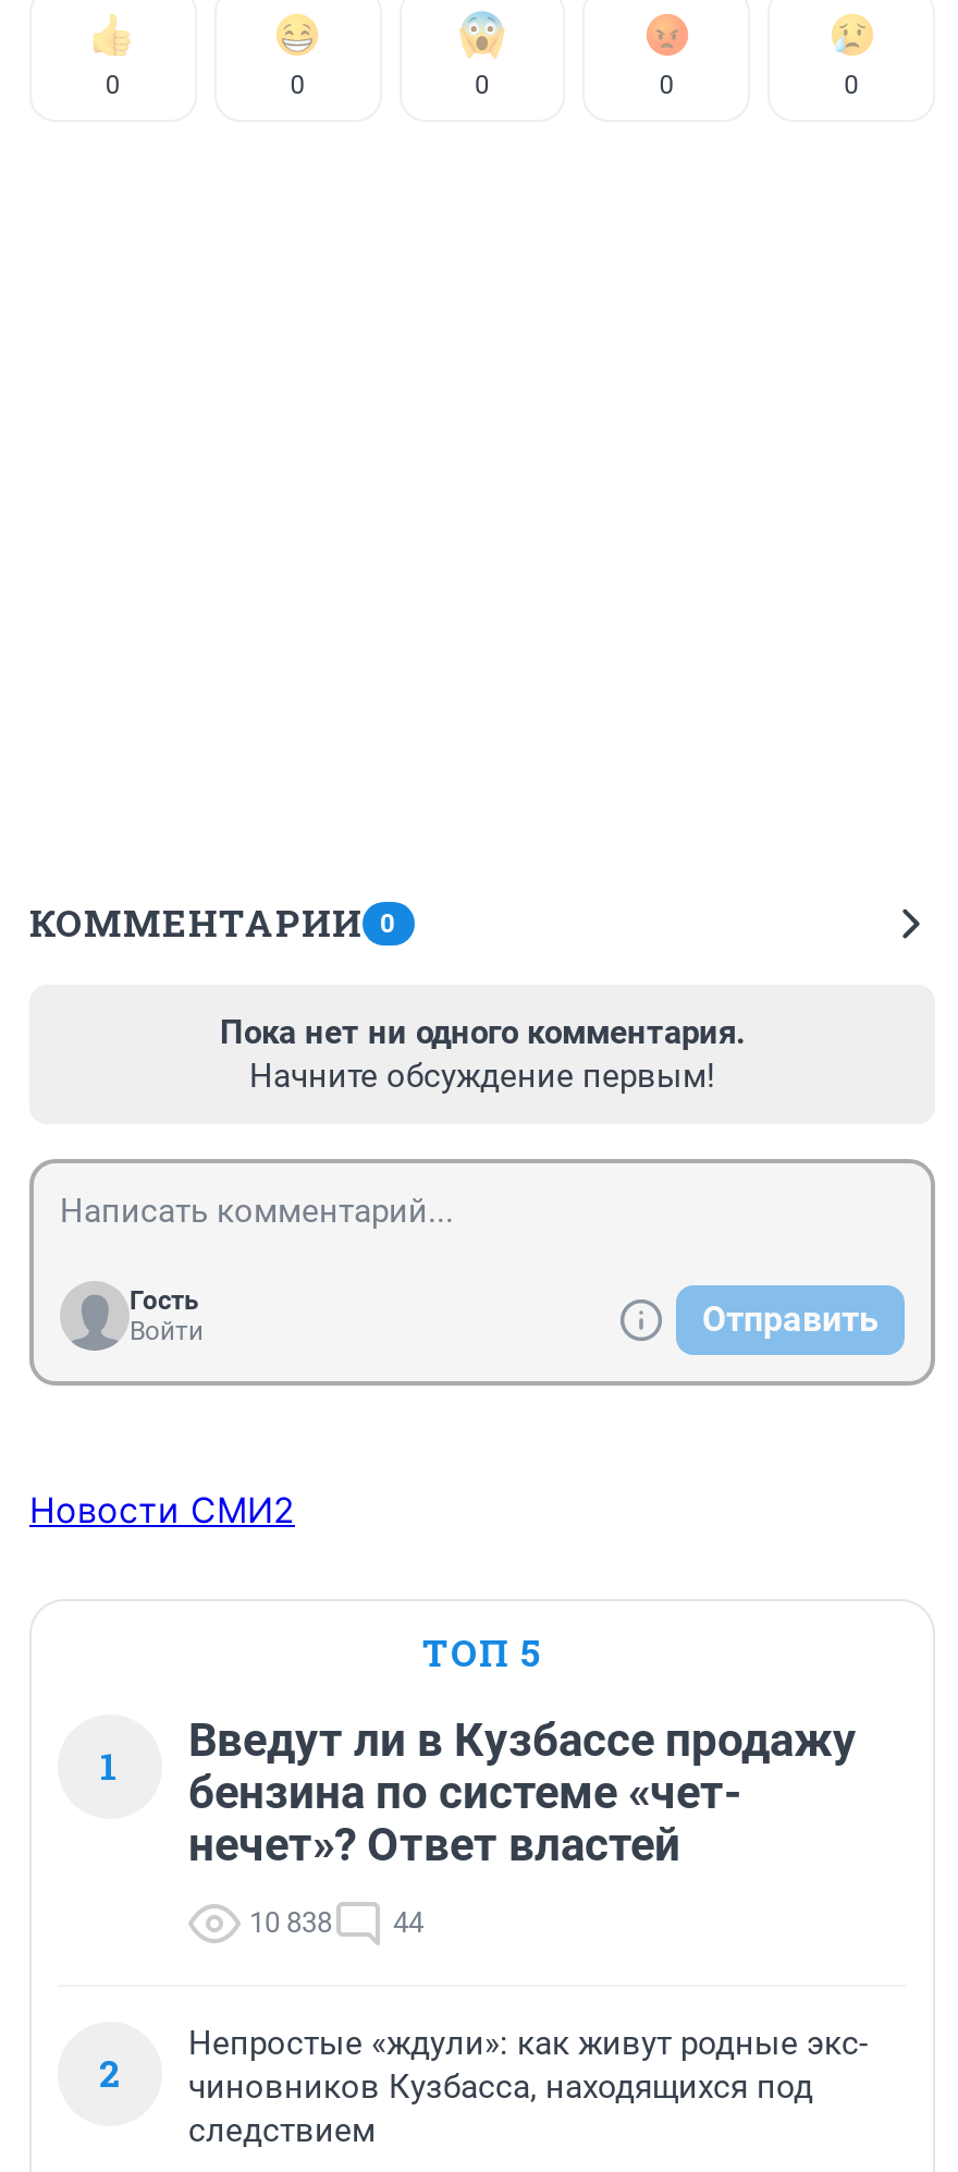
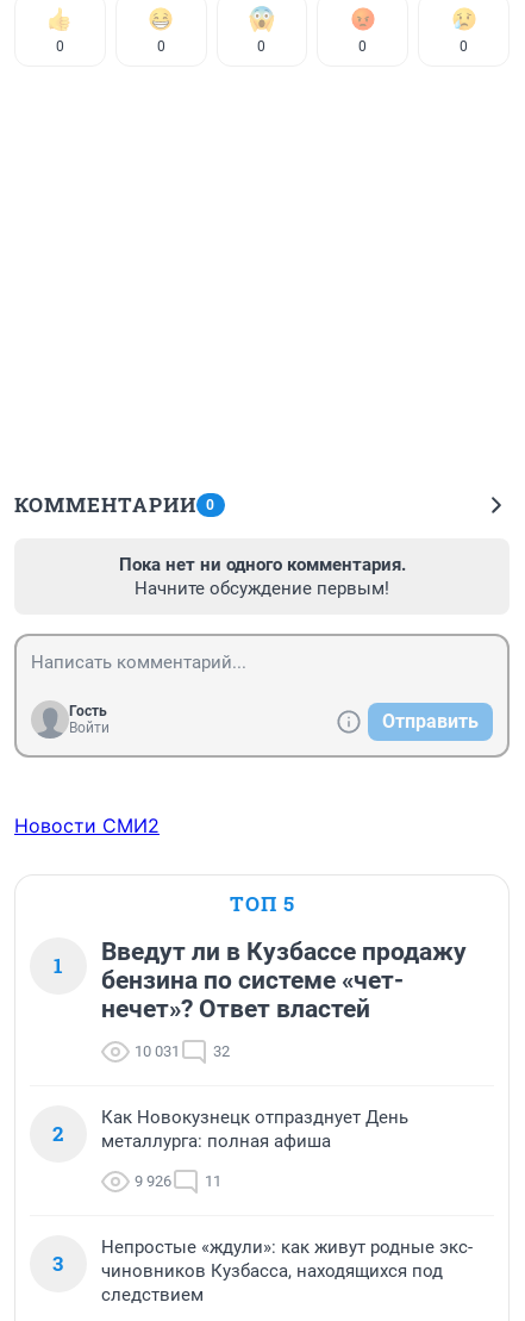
+ Как Новокузнецк отпразднует День
+ металлурга: полная афиша
+ 9 926
+ 11
+ 3

- 10 838
+ 10 031

- 44
+ 32
